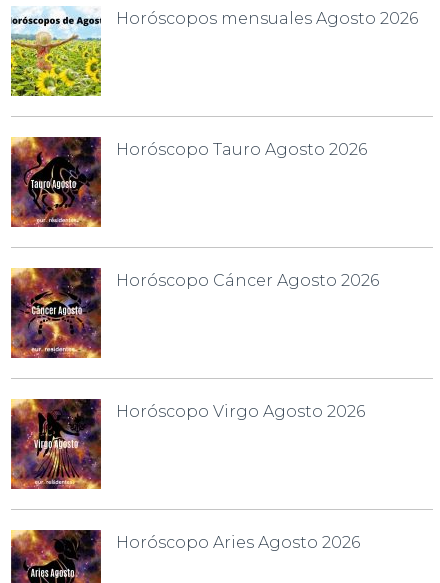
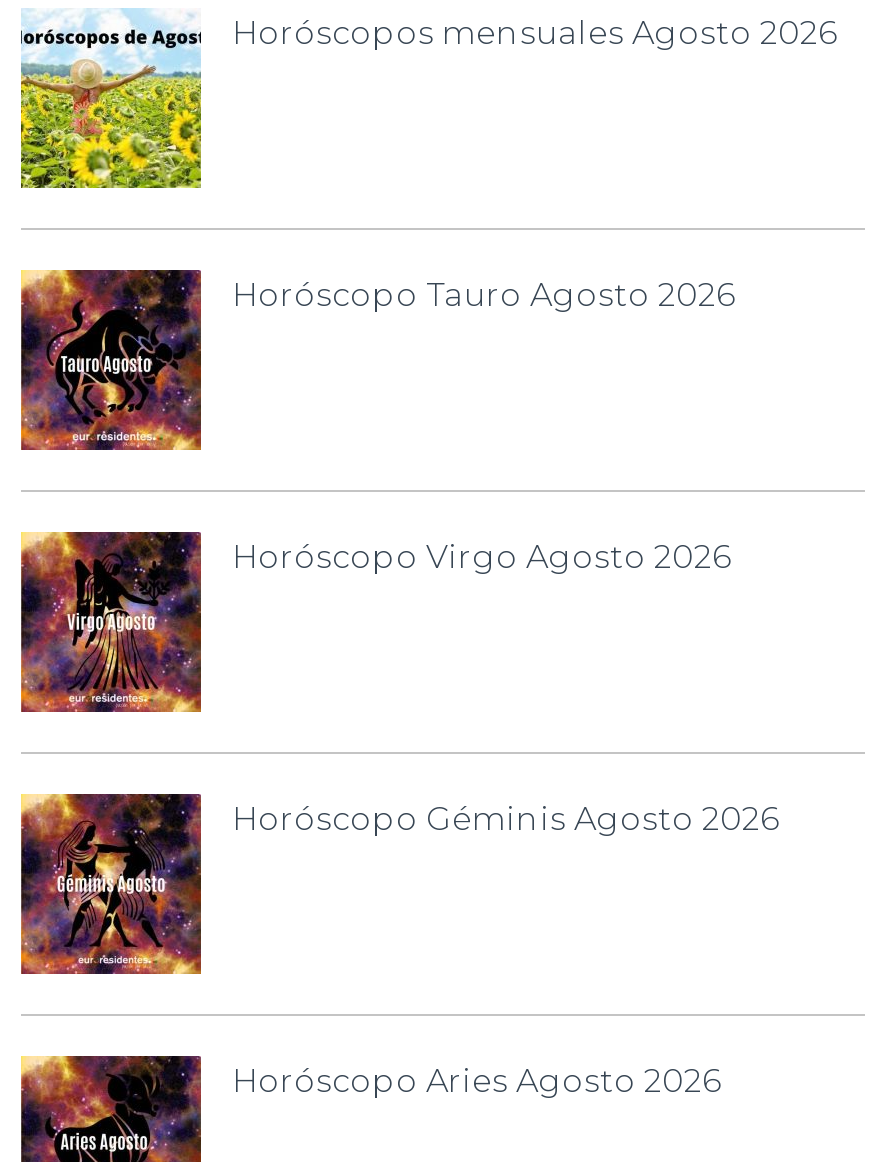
- [image]
- Horóscopo Cáncer Agosto 2026

moved up: [image] | Horóscopo Virgo Agosto 2026

+ [image]
+ Horóscopo Géminis Agosto 2026
